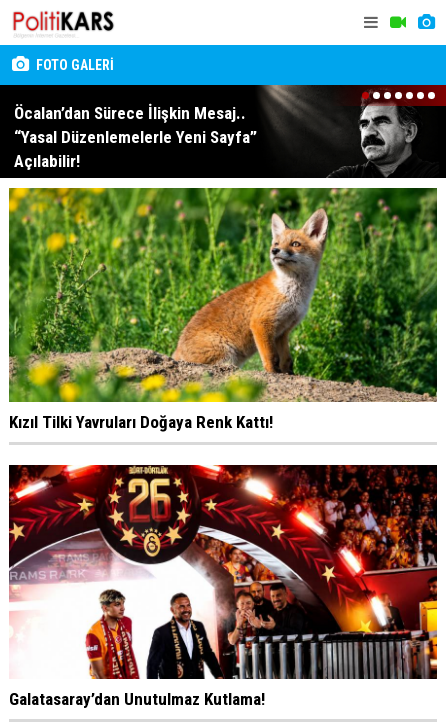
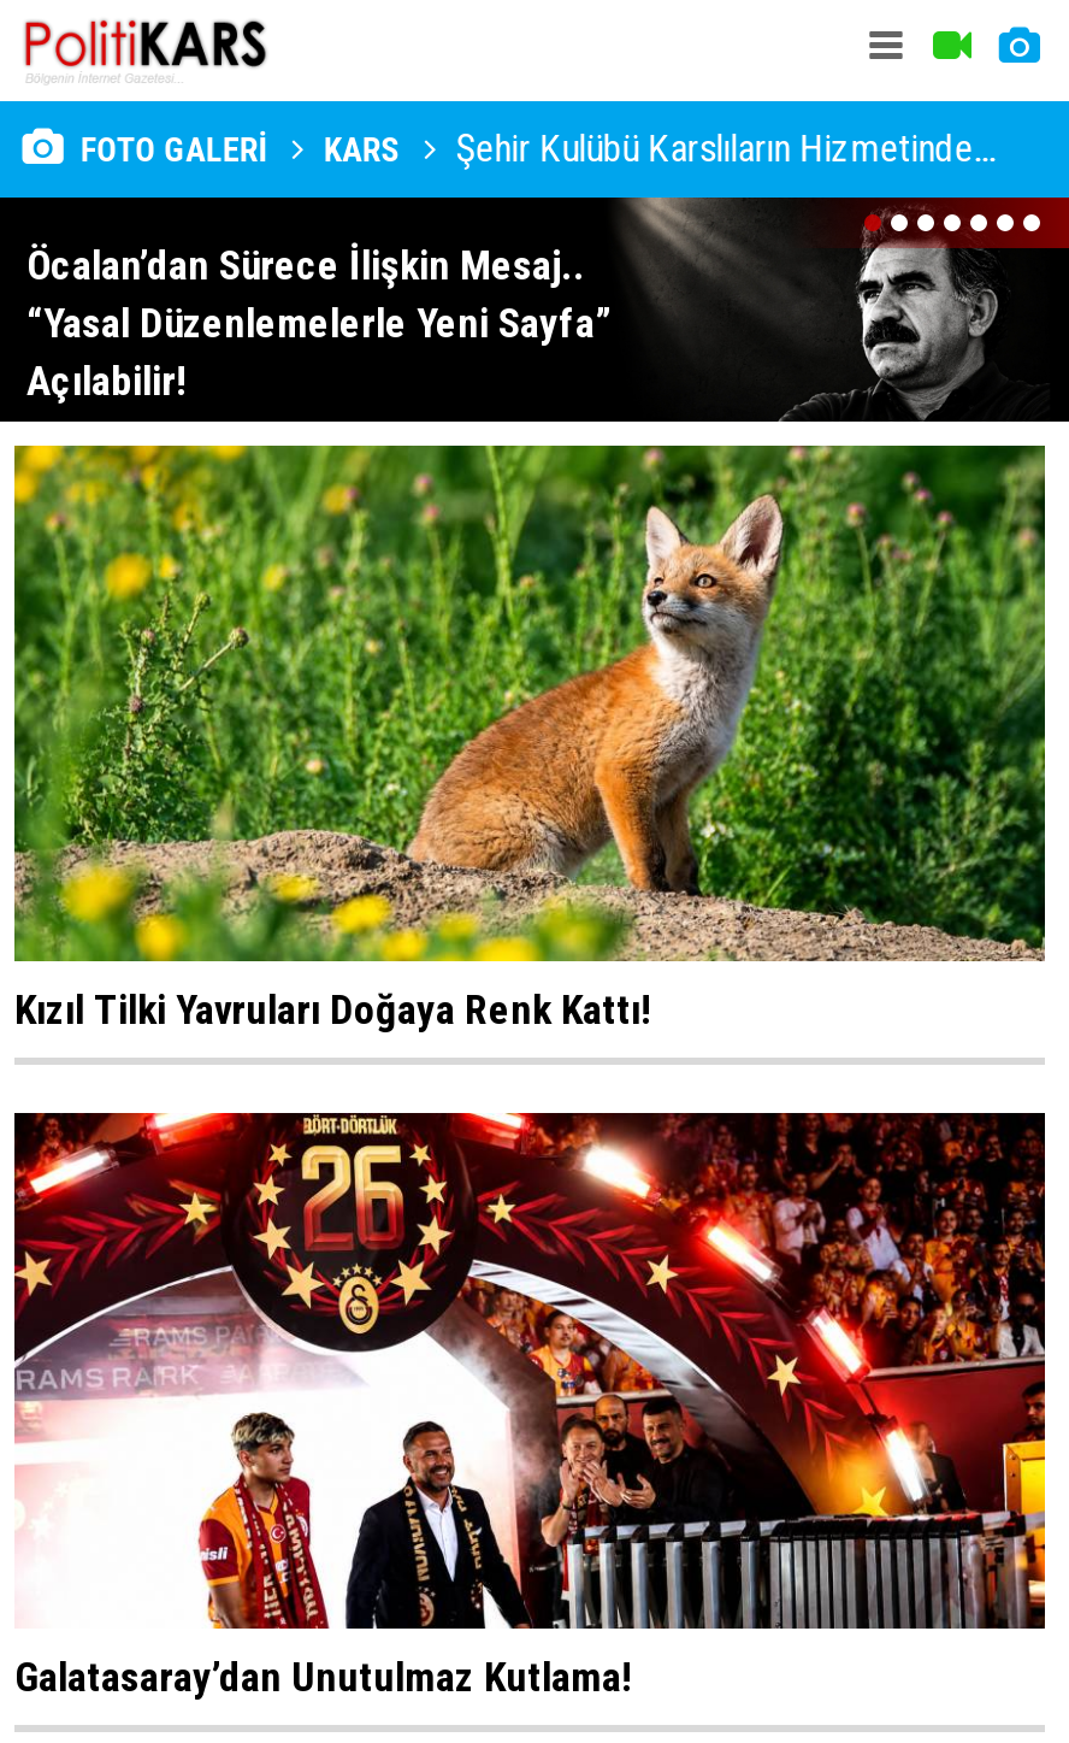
+ KARS
+ Şehir Kulübü Karslıların Hizmetinde...
